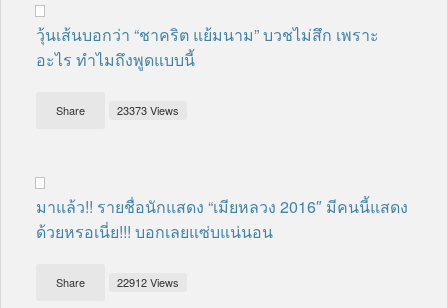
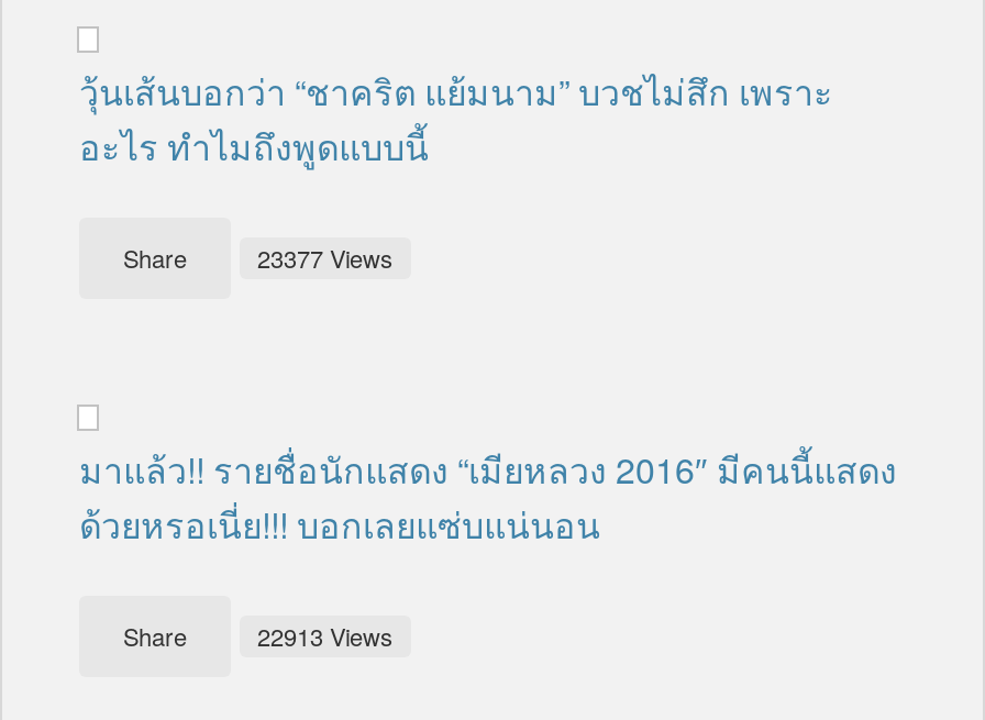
- Share 23373 Views
+ Share 23377 Views

- Share 22912 Views
+ Share 22913 Views
